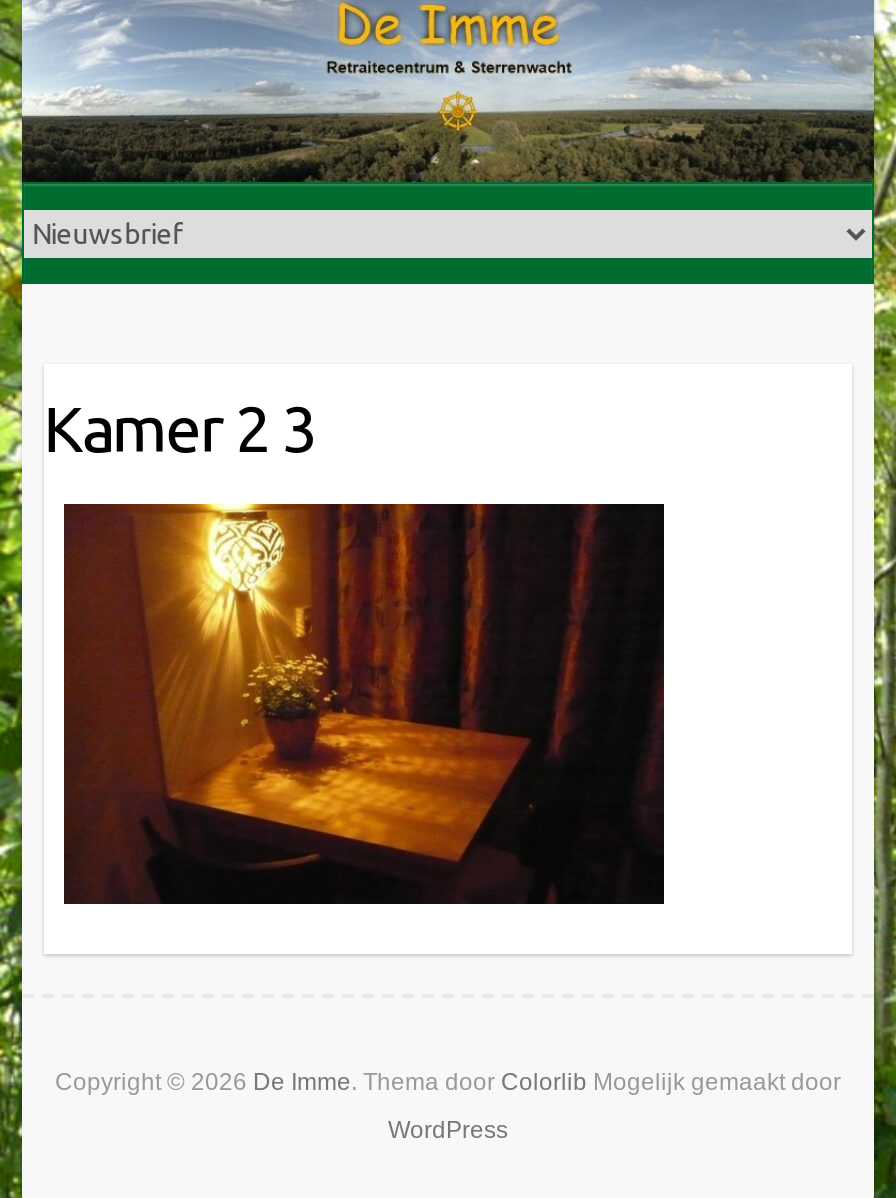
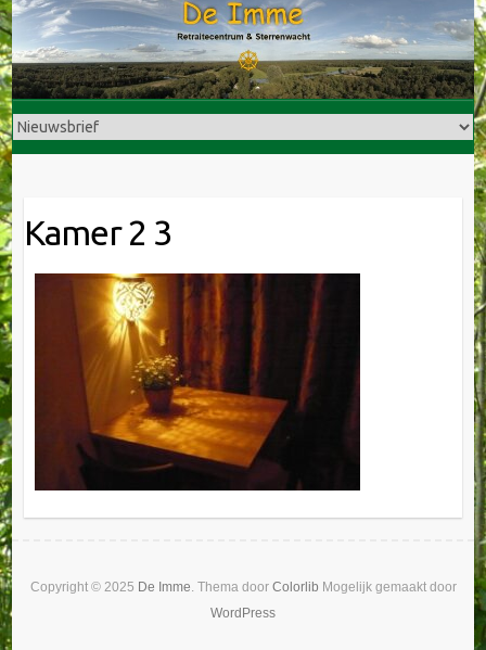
- Copyright © 2026 De Imme. Thema door Colorlib Mogelijk gemaakt door
+ Copyright © 2025 De Imme. Thema door Colorlib Mogelijk gemaakt door
